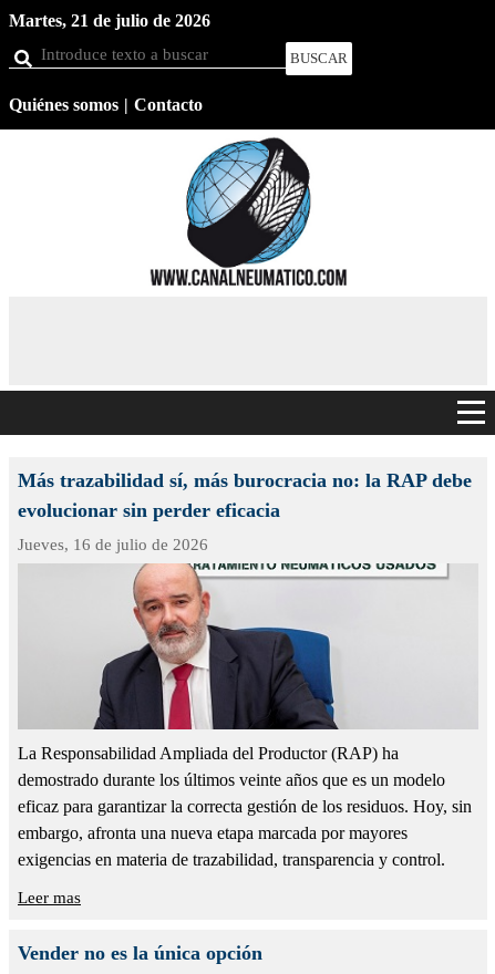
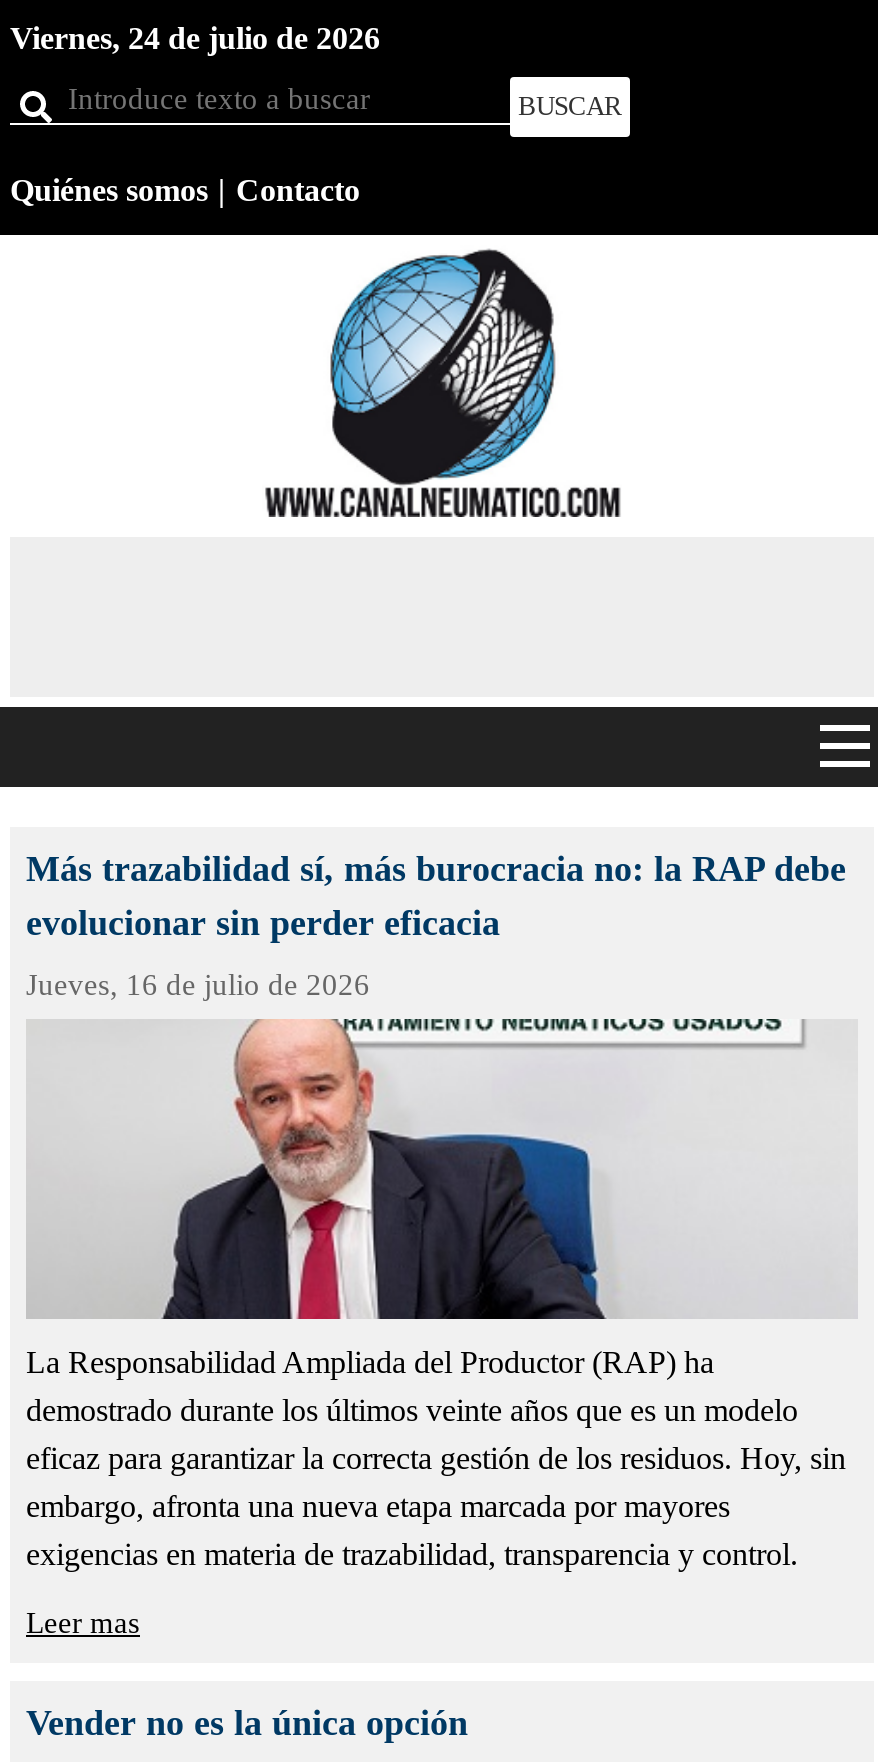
- Martes, 21 de julio de 2026
+ Viernes, 24 de julio de 2026
